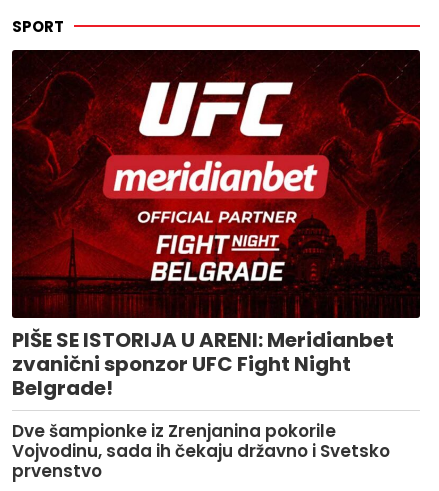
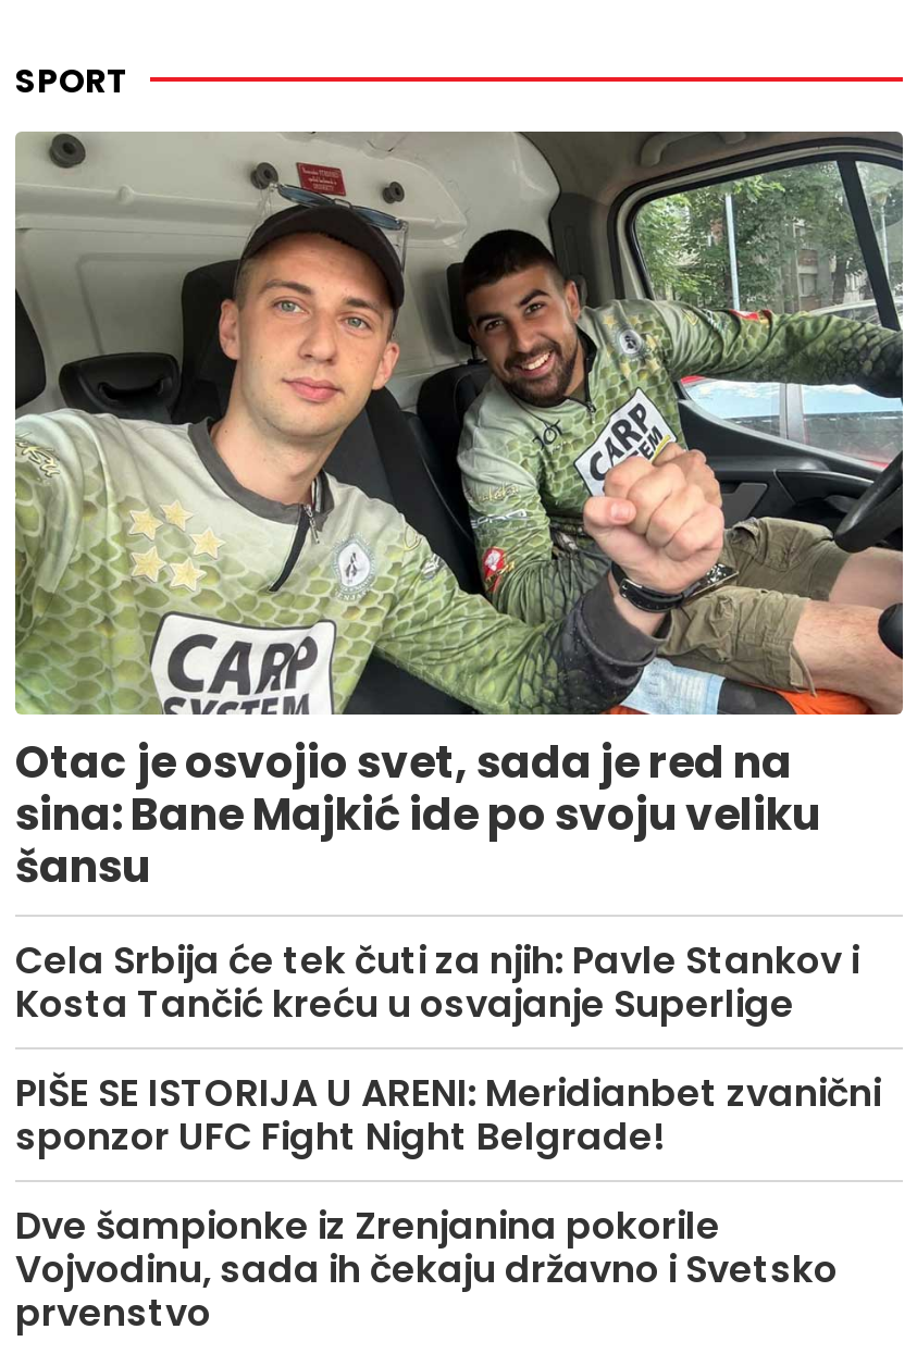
- [image]
- PIŠE SE ISTORIJA U ARENI: Meridianbet
- zvanični sponzor UFC Fight Night
- Belgrade!
+ [image]
+ Otac je osvojio svet, sada je red na
+ sina: Bane Majkić ide po svoju veliku
+ šansu
+ Cela Srbija će tek čuti za njih: Pavle Stankov i
+ Kosta Tančić kreću u osvajanje Superlige
+ PIŠE SE ISTORIJA U ARENI: Meridianbet zvanični
+ sponzor UFC Fight Night Belgrade!
